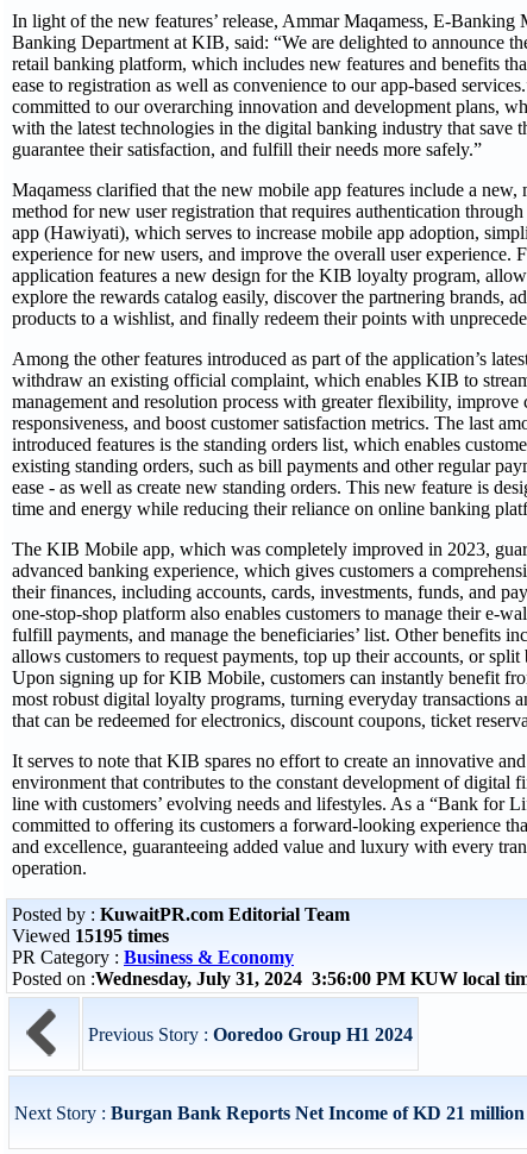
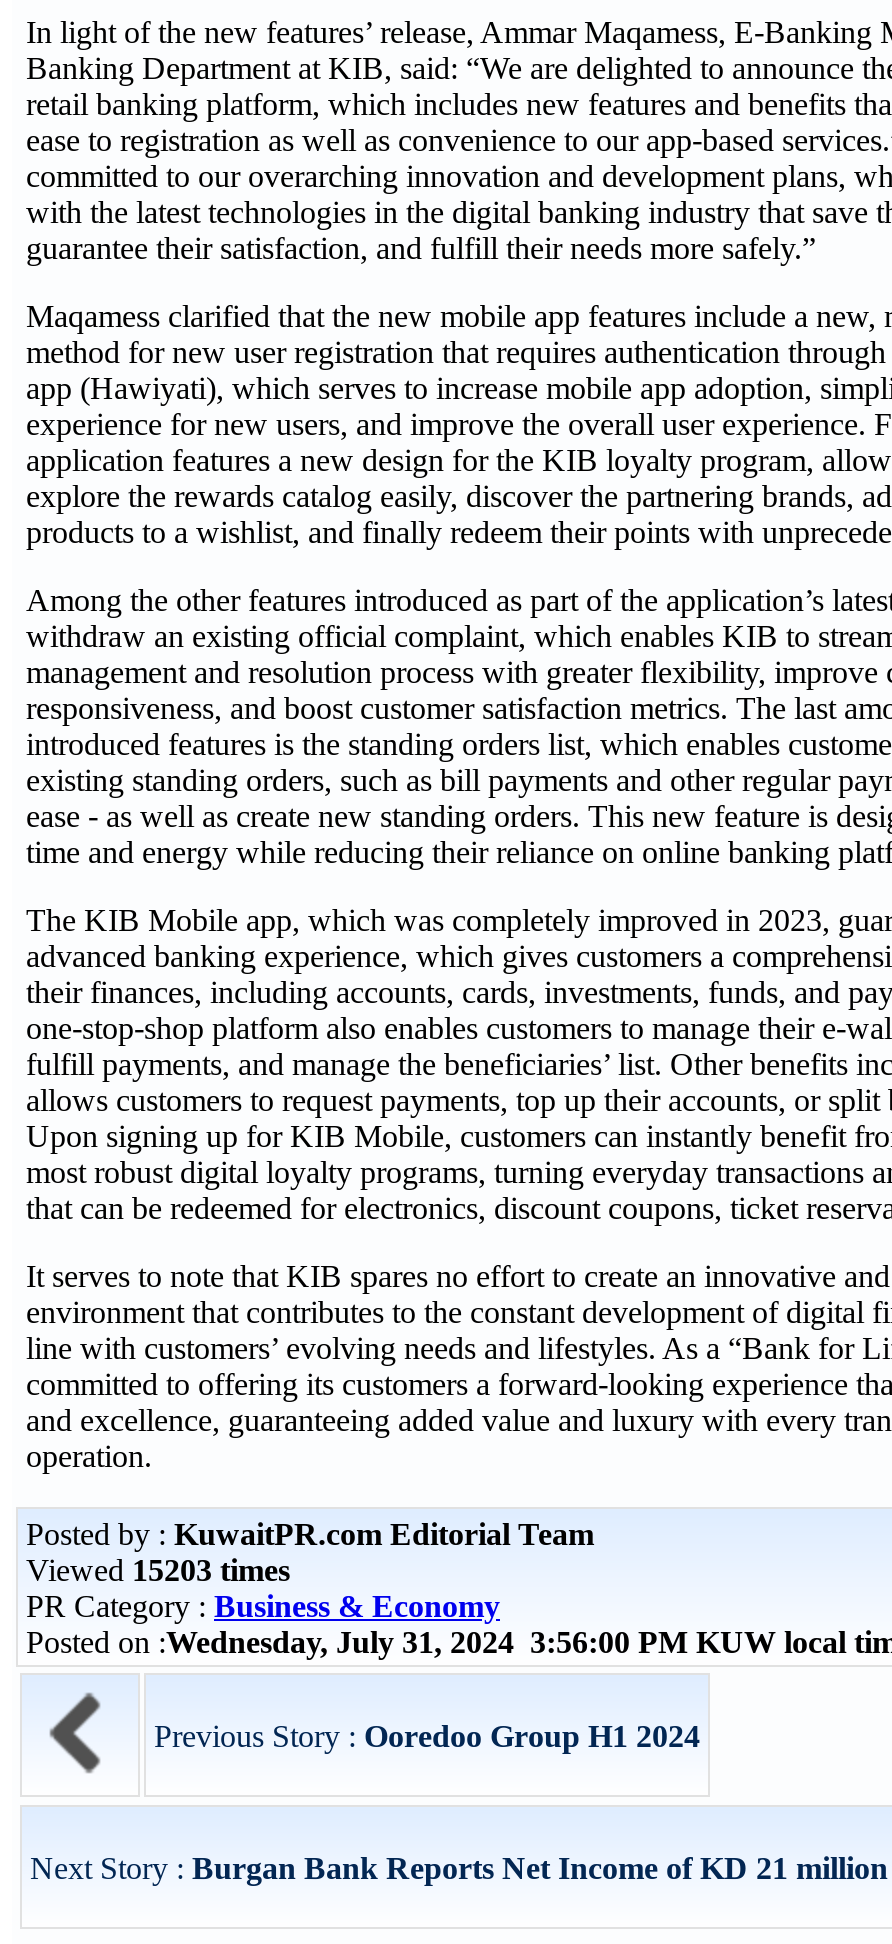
- Viewed 15195 times
+ Viewed 15203 times
